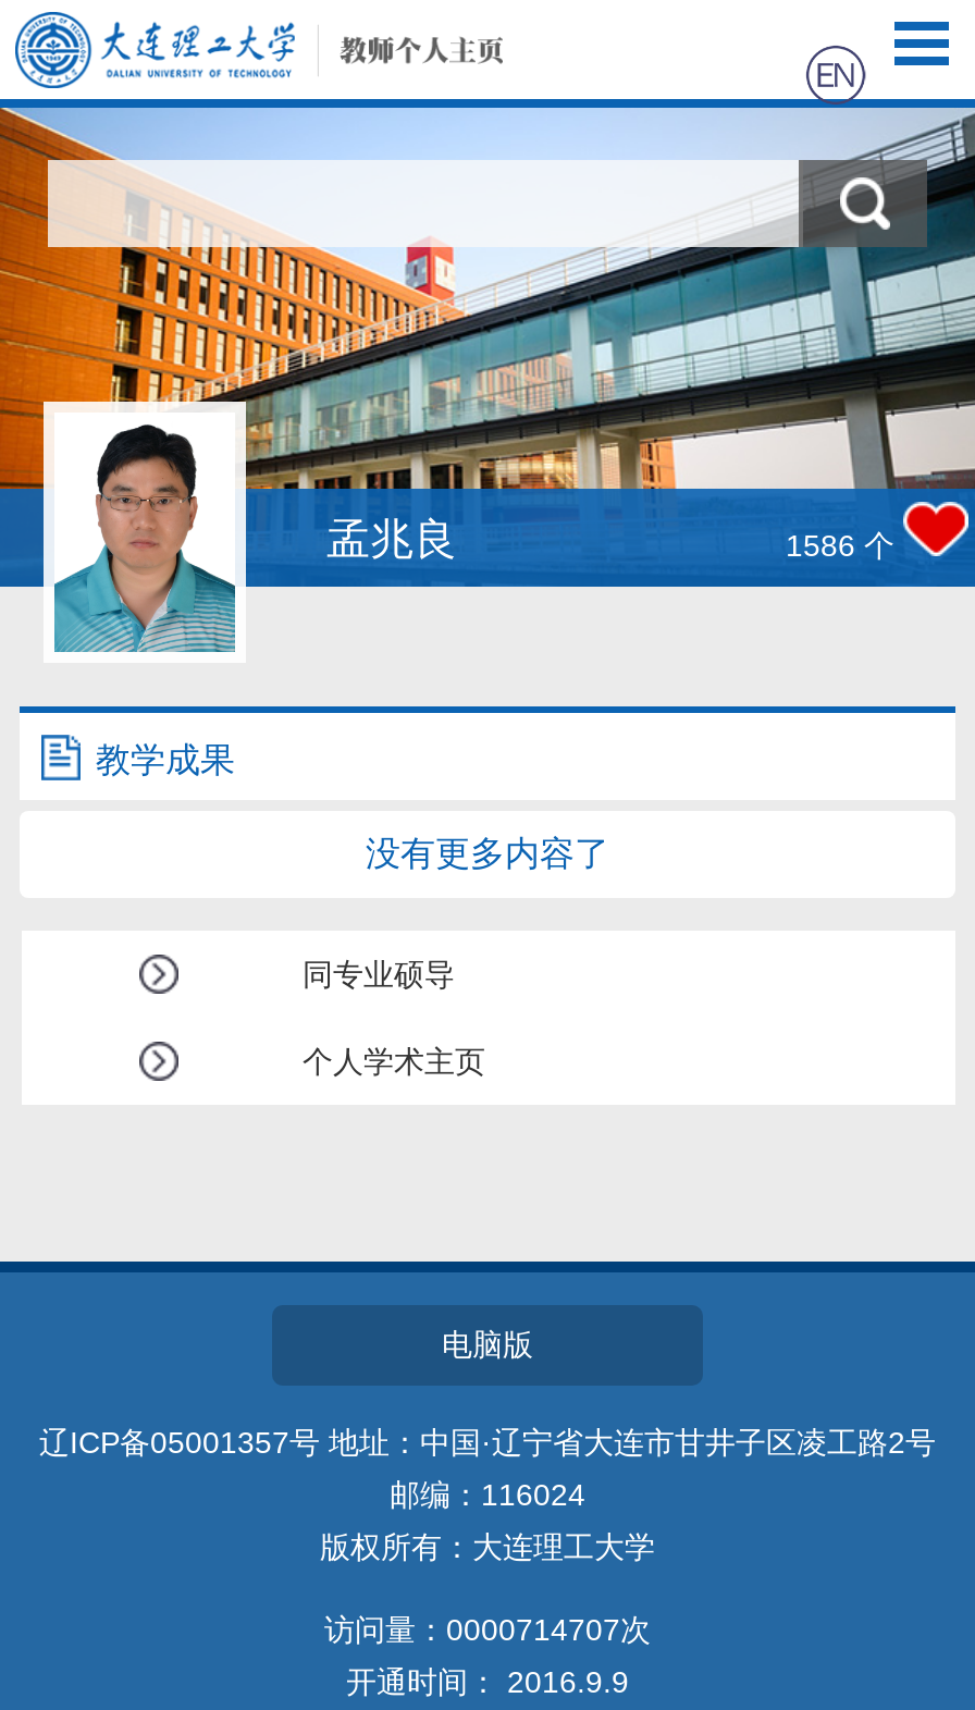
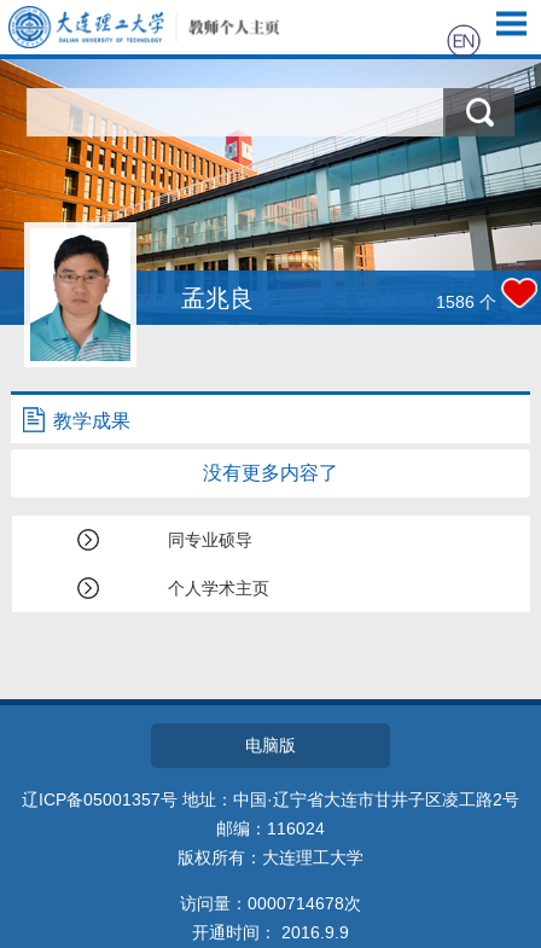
- 访问量：0000714707次
+ 访问量：0000714678次
